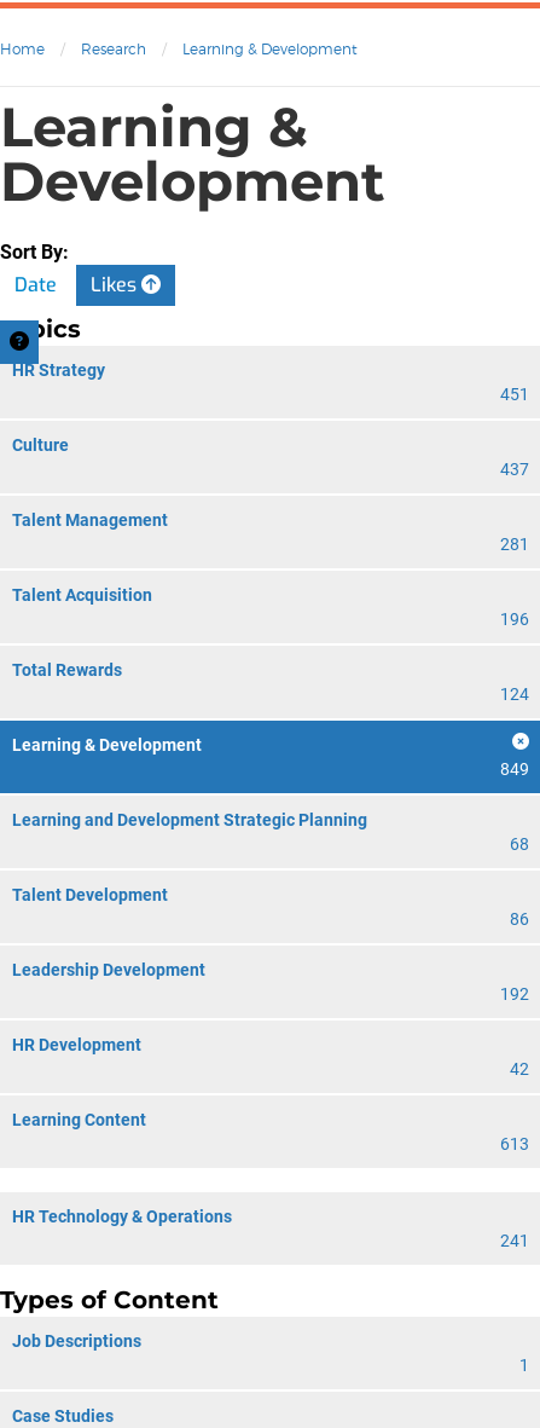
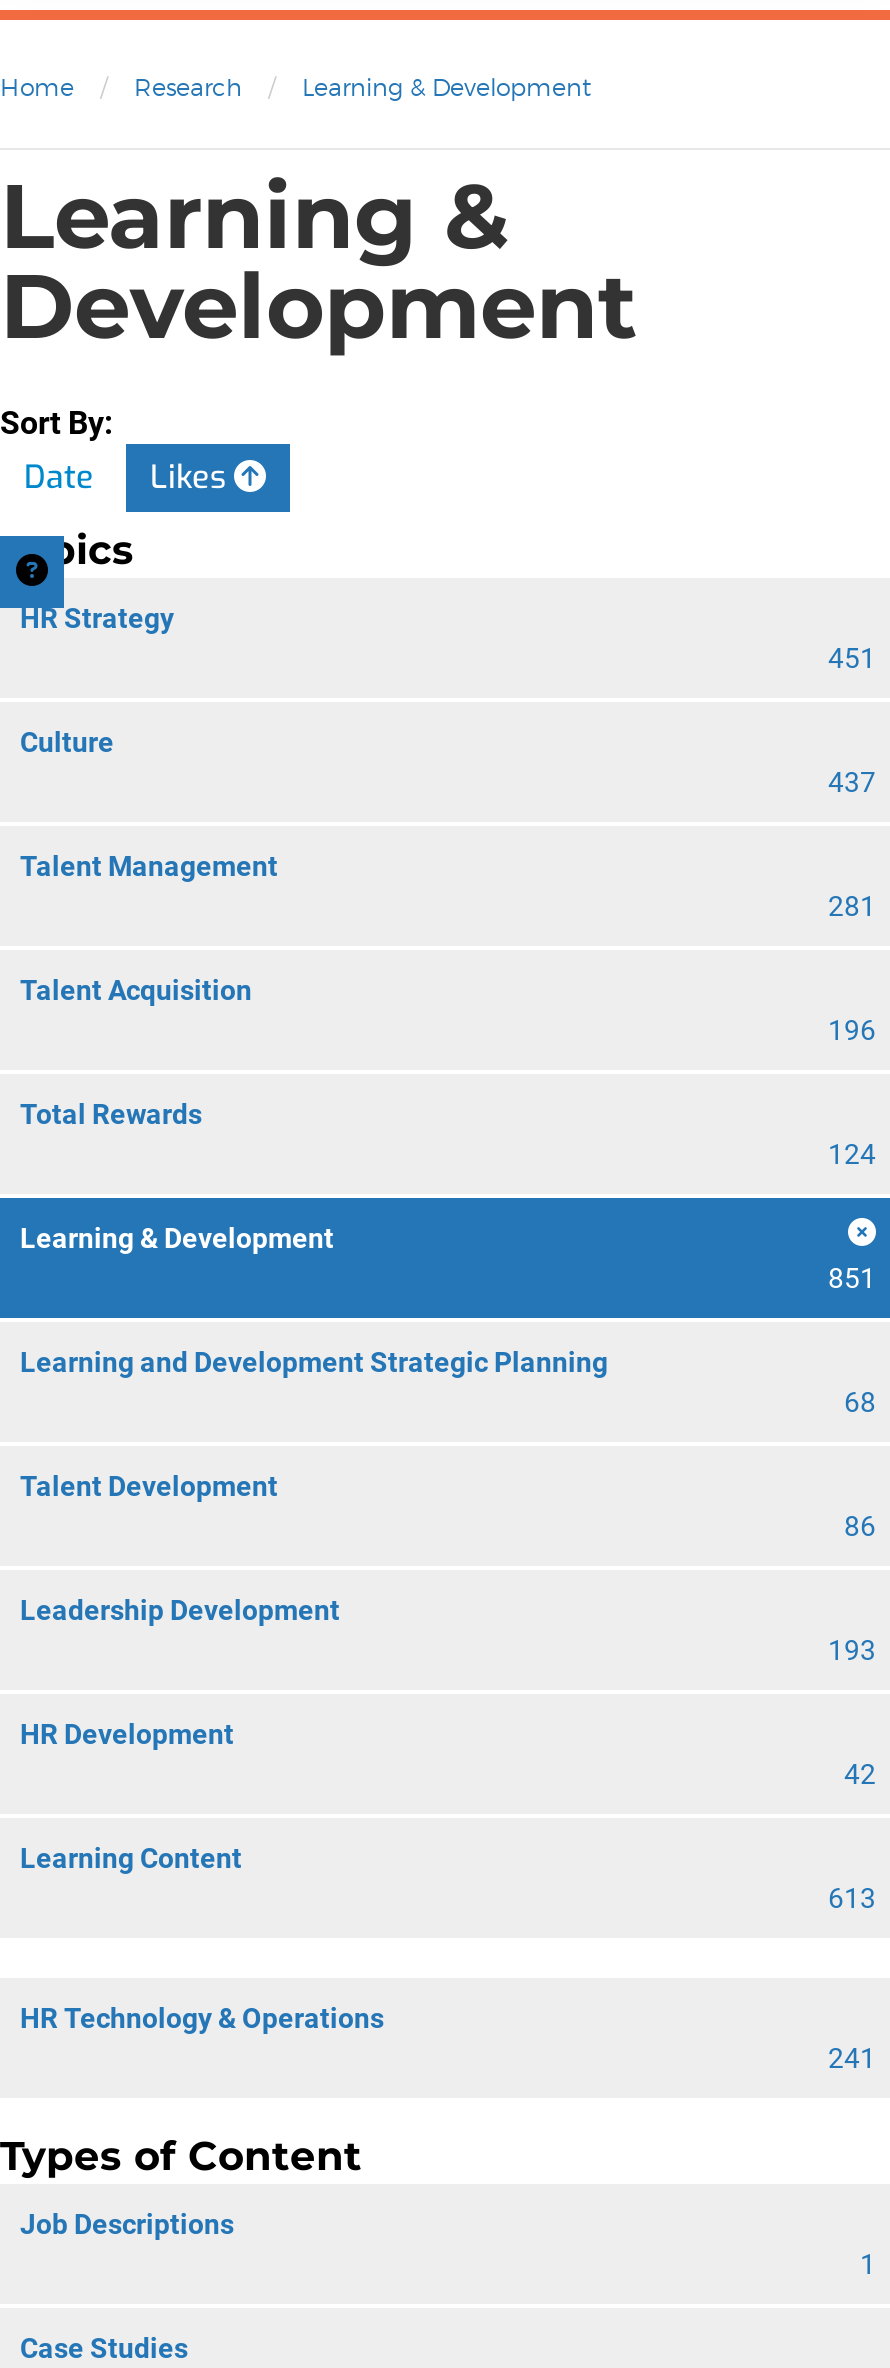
- 849
+ 851

- 192
+ 193
